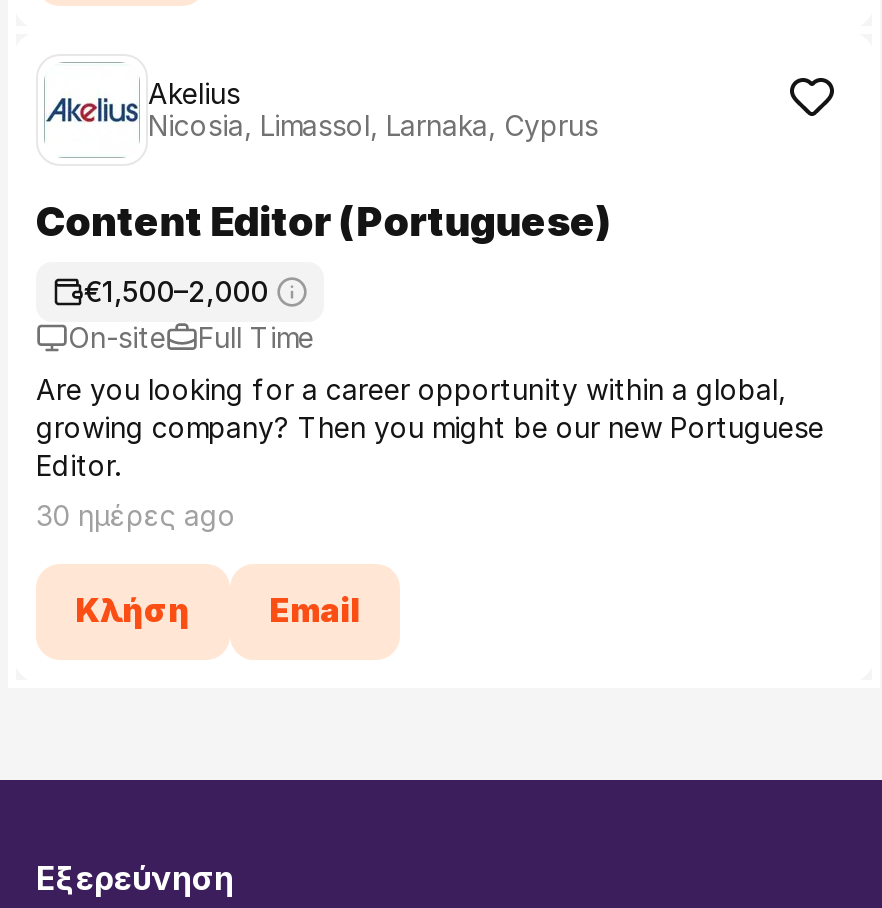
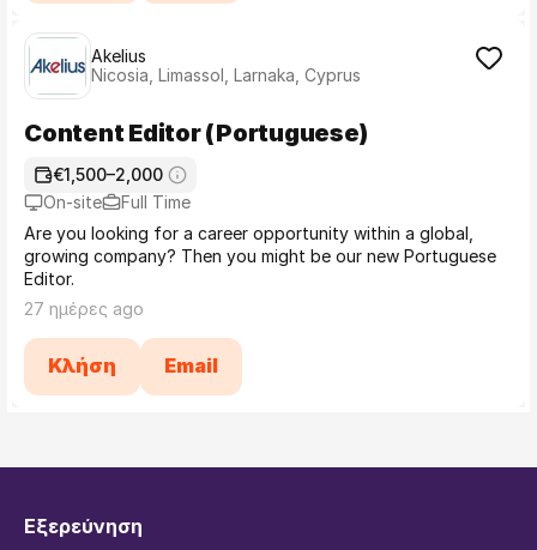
- 30 ημέρες ago
+ 27 ημέρες ago
